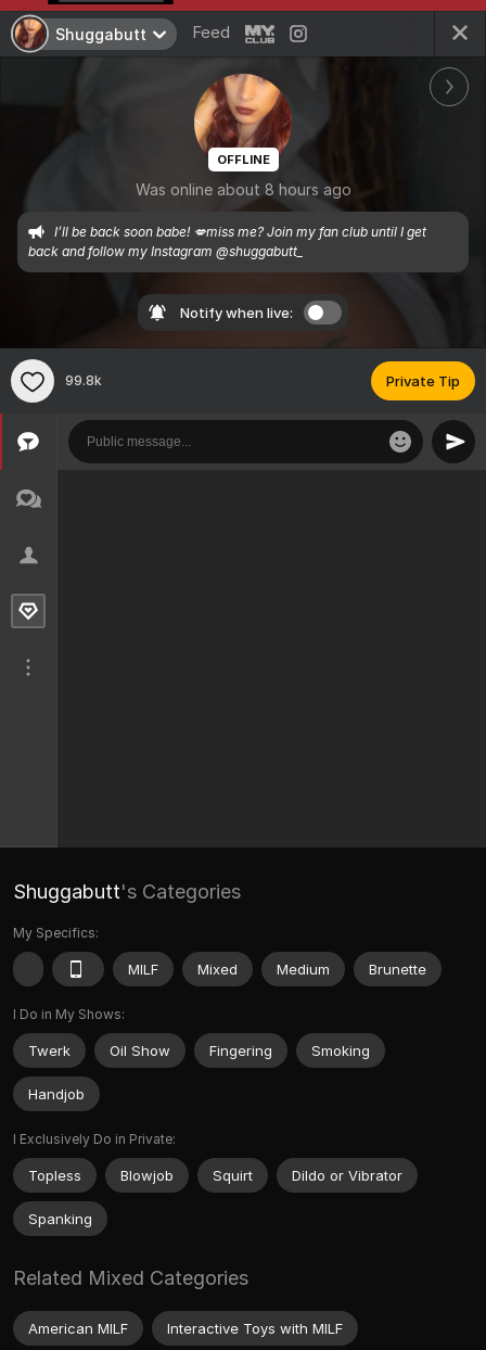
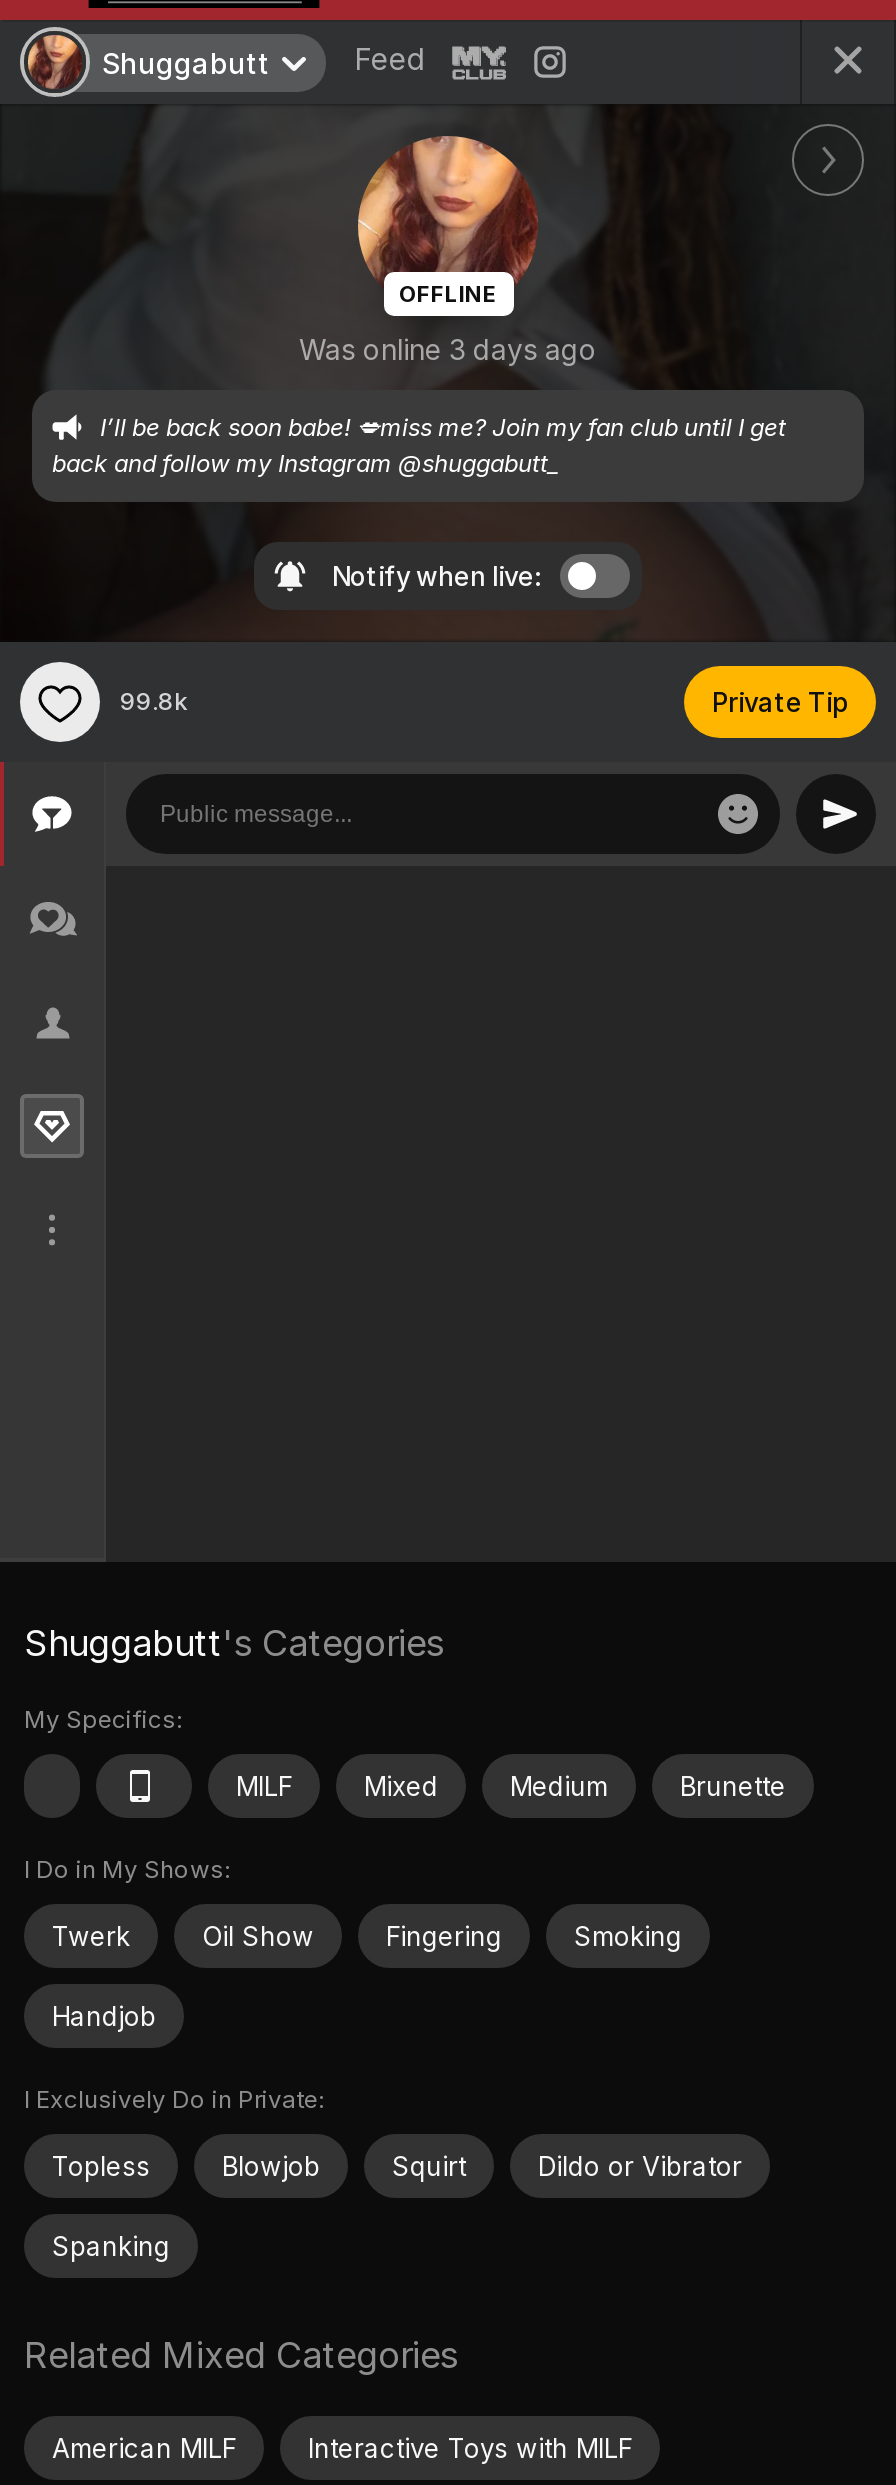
- Was online about 8 hours ago
+ Was online 3 days ago
